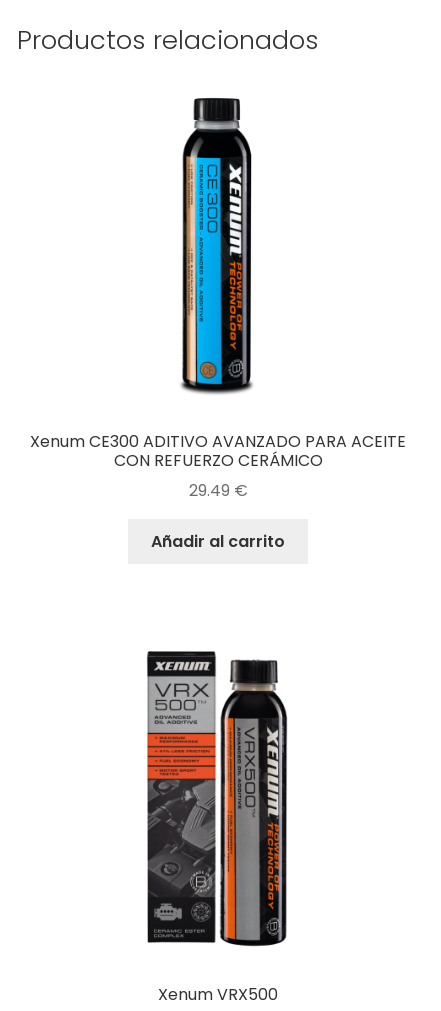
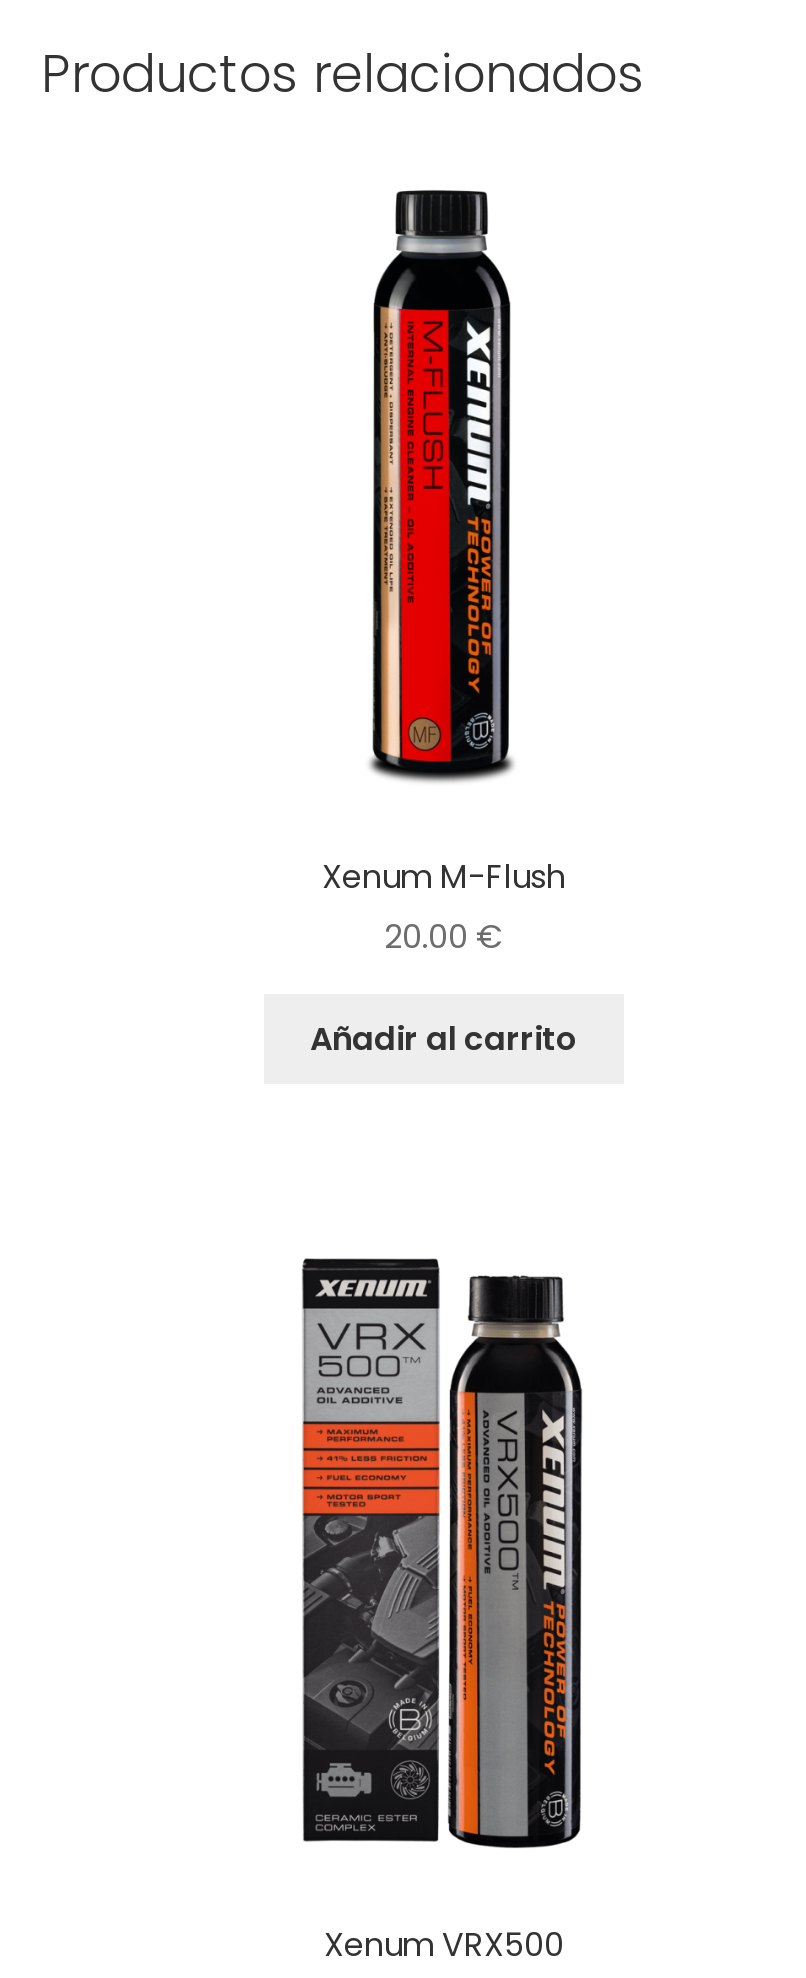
- [image]
+ [image]

- Xenum CE300 ADITIVO AVANZADO PARA ACEITE
- CON REFUERZO CERÁMICO
- 29.49 €
+ Xenum M-Flush
+ 20.00 €
